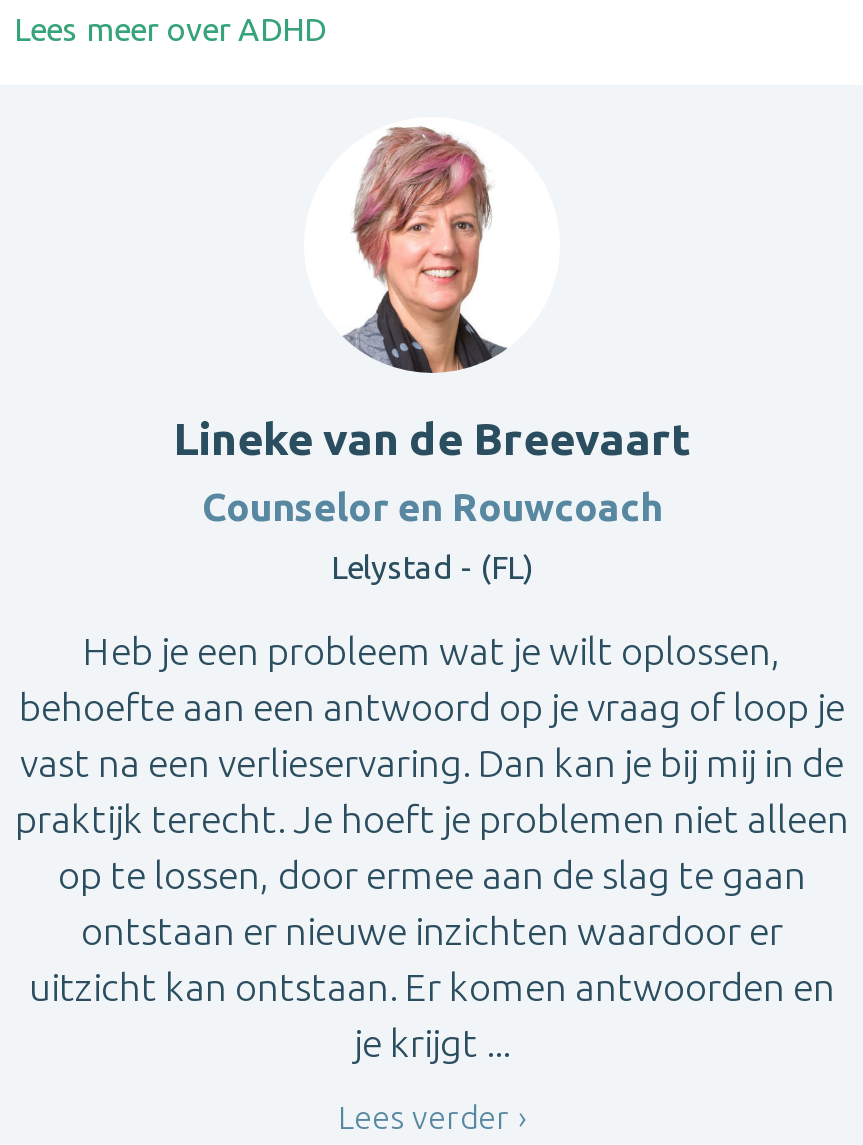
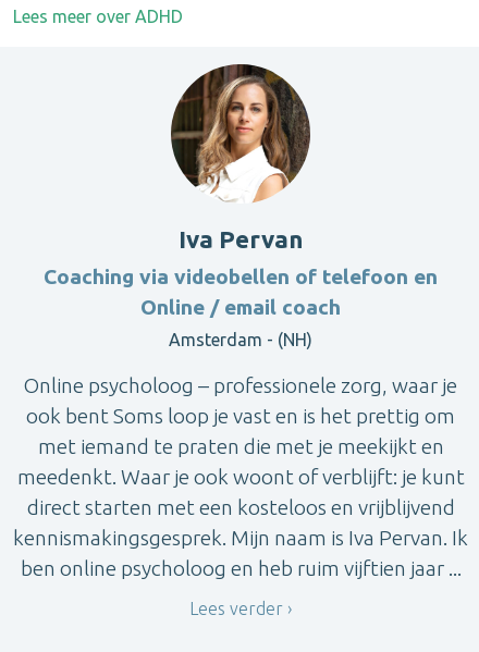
- [image]
- Lineke van de Breevaart
- Counselor en Rouwcoach
+ [image]
+ Iva Pervan
+ Coaching via videobellen of telefoon en
+ Online / email coach

- Lelystad - (FL)
+ Amsterdam - (NH)

- Heb je een probleem wat je wilt oplossen,
- behoefte aan een antwoord op je vraag of loop je
- vast na een verlieservaring. Dan kan je bij mij in de
- praktijk terecht. Je hoeft je problemen niet alleen
- op te lossen, door ermee aan de slag te gaan
- ontstaan er nieuwe inzichten waardoor er
- uitzicht kan ontstaan. Er komen antwoorden en
- je krijgt ...
+ Online psycholoog – professionele zorg, waar je
+ ook bent Soms loop je vast en is het prettig om
+ met iemand te praten die met je meekijkt en
+ meedenkt. Waar je ook woont of verblijft: je kunt
+ direct starten met een kosteloos en vrijblijvend
+ kennismakingsgesprek. Mijn naam is Iva Pervan. Ik
+ ben online psycholoog en heb ruim vijftien jaar ...
